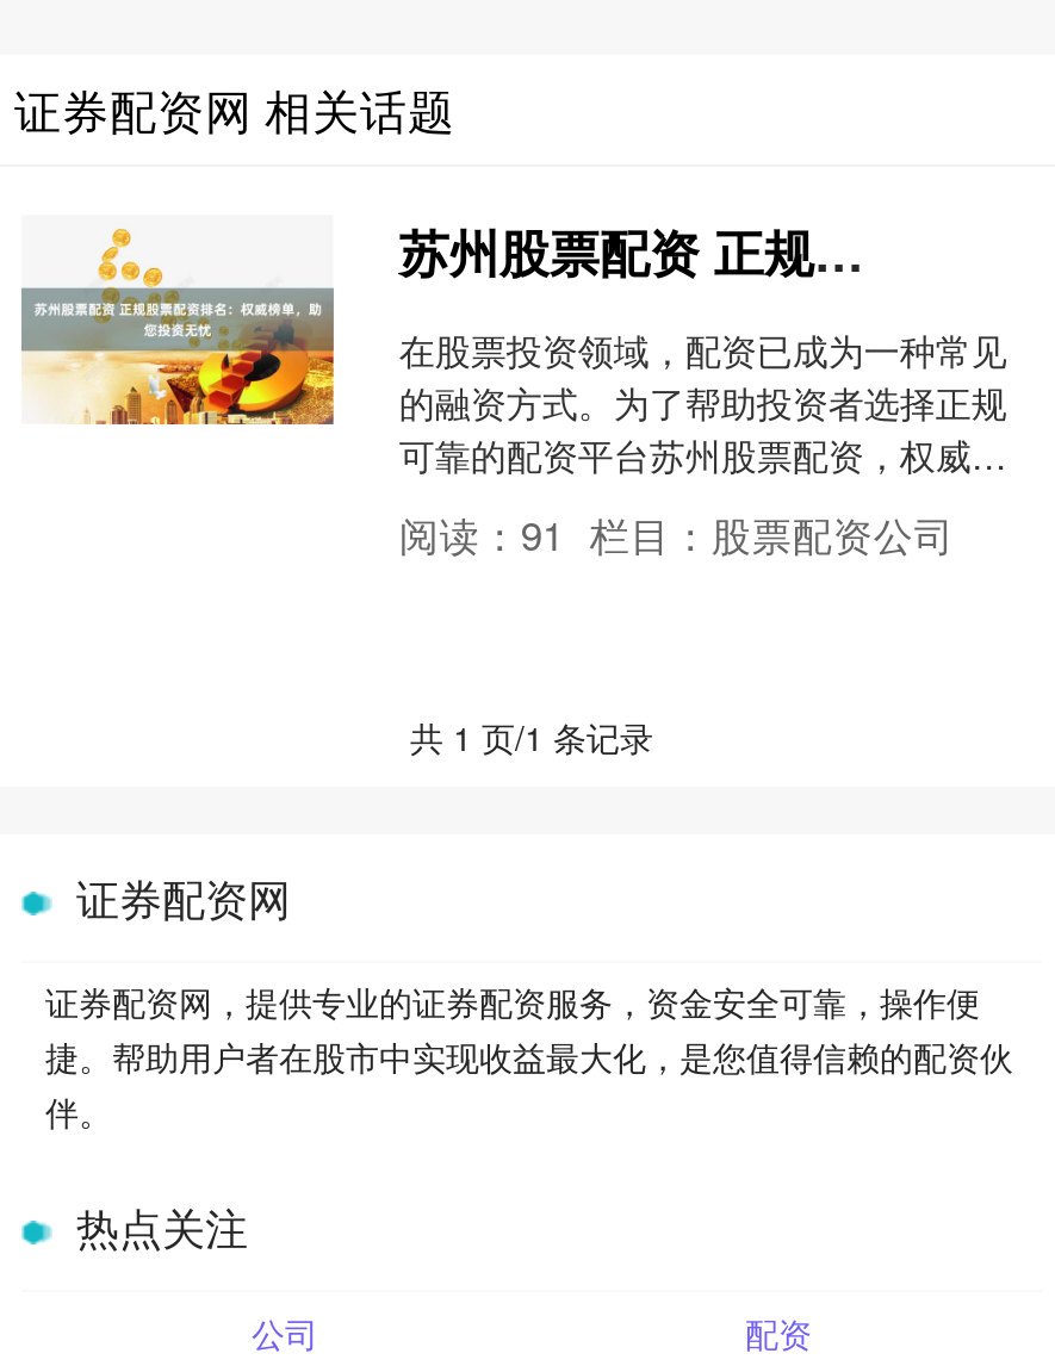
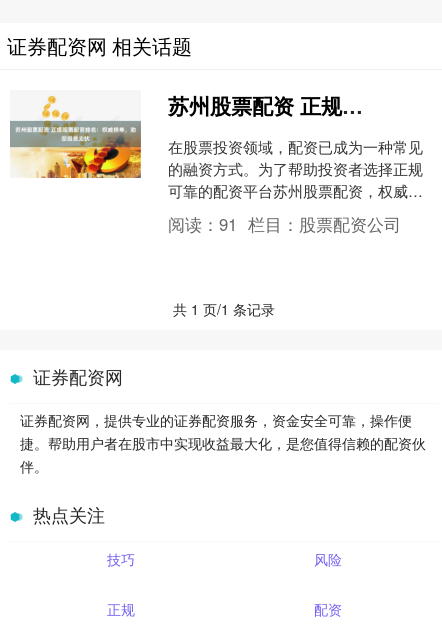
- 公司
+ 技巧
+ 风险
+ 正规
